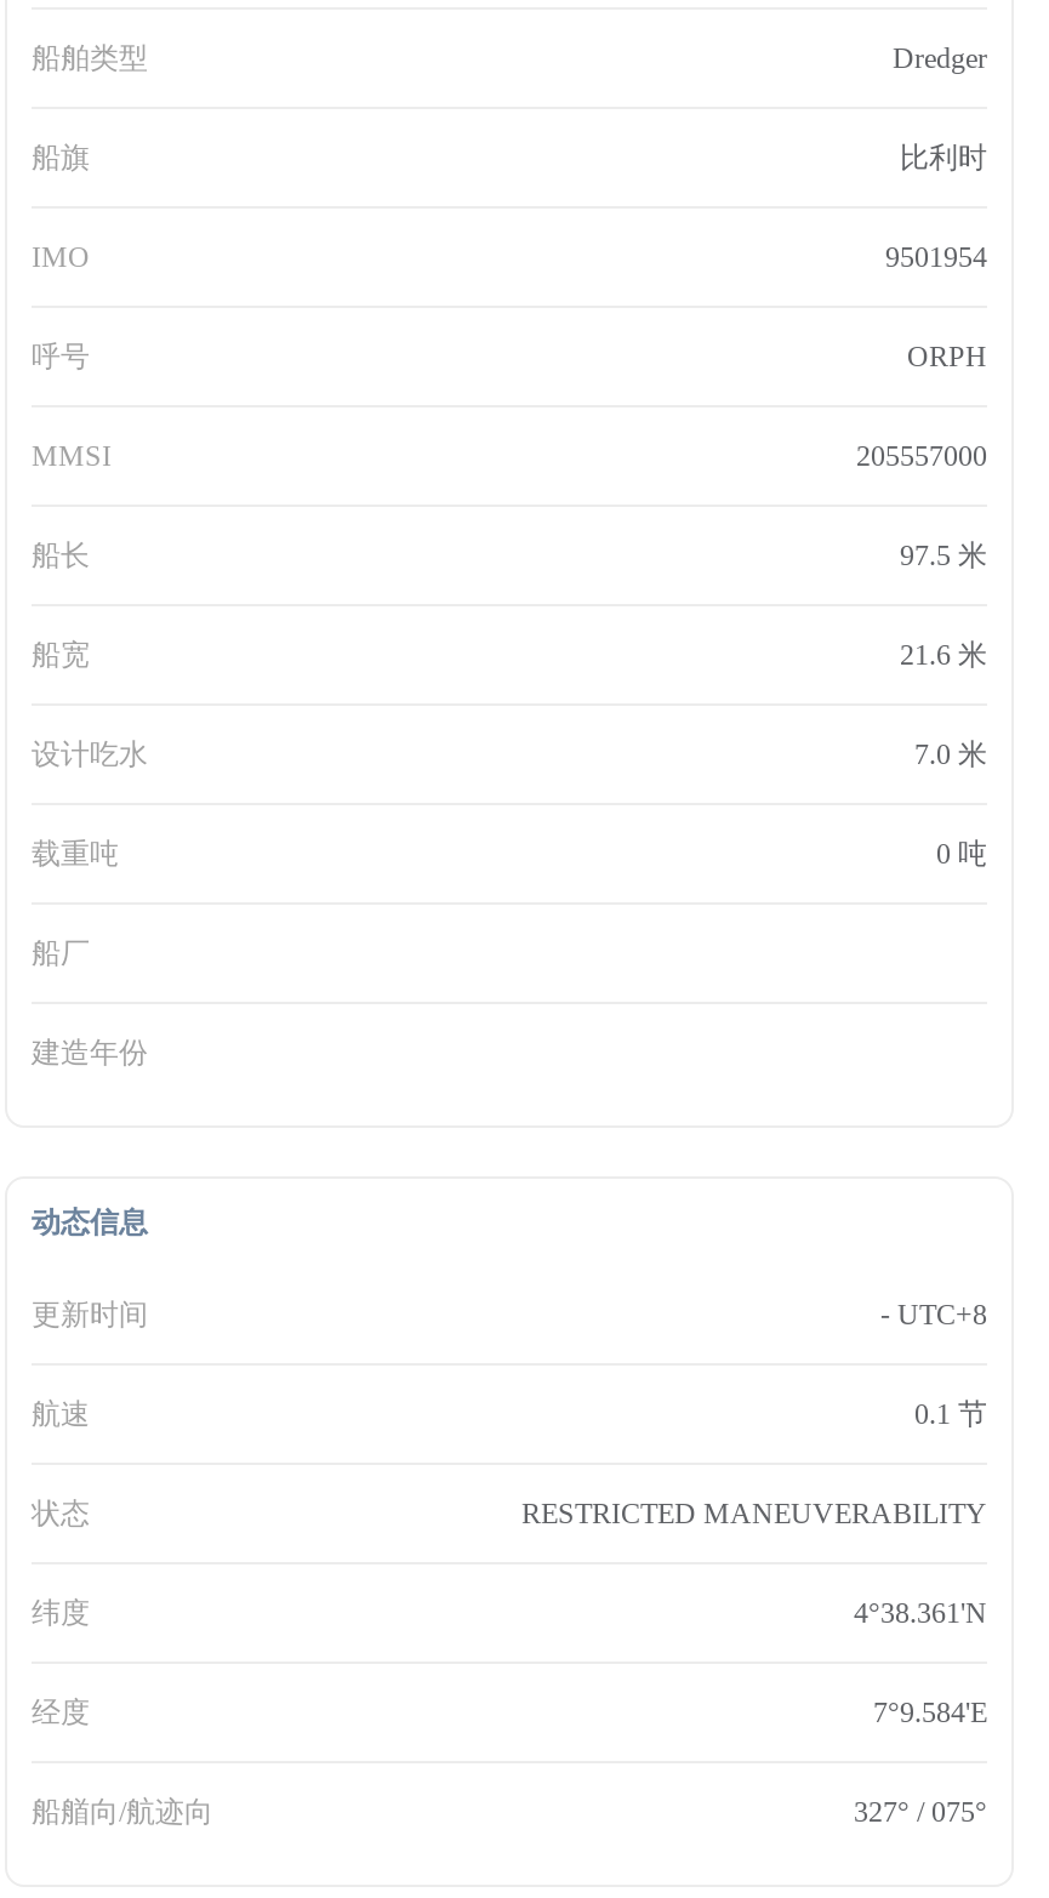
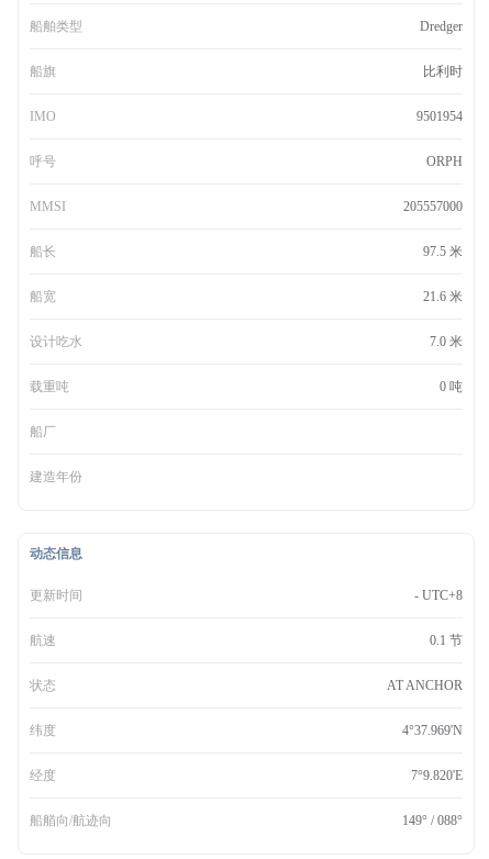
- RESTRICTED MANEUVERABILITY
+ AT ANCHOR

- 4°38.361'N
+ 4°37.969'N

- 7°9.584'E
+ 7°9.820'E

- 327° / 075°
+ 149° / 088°
